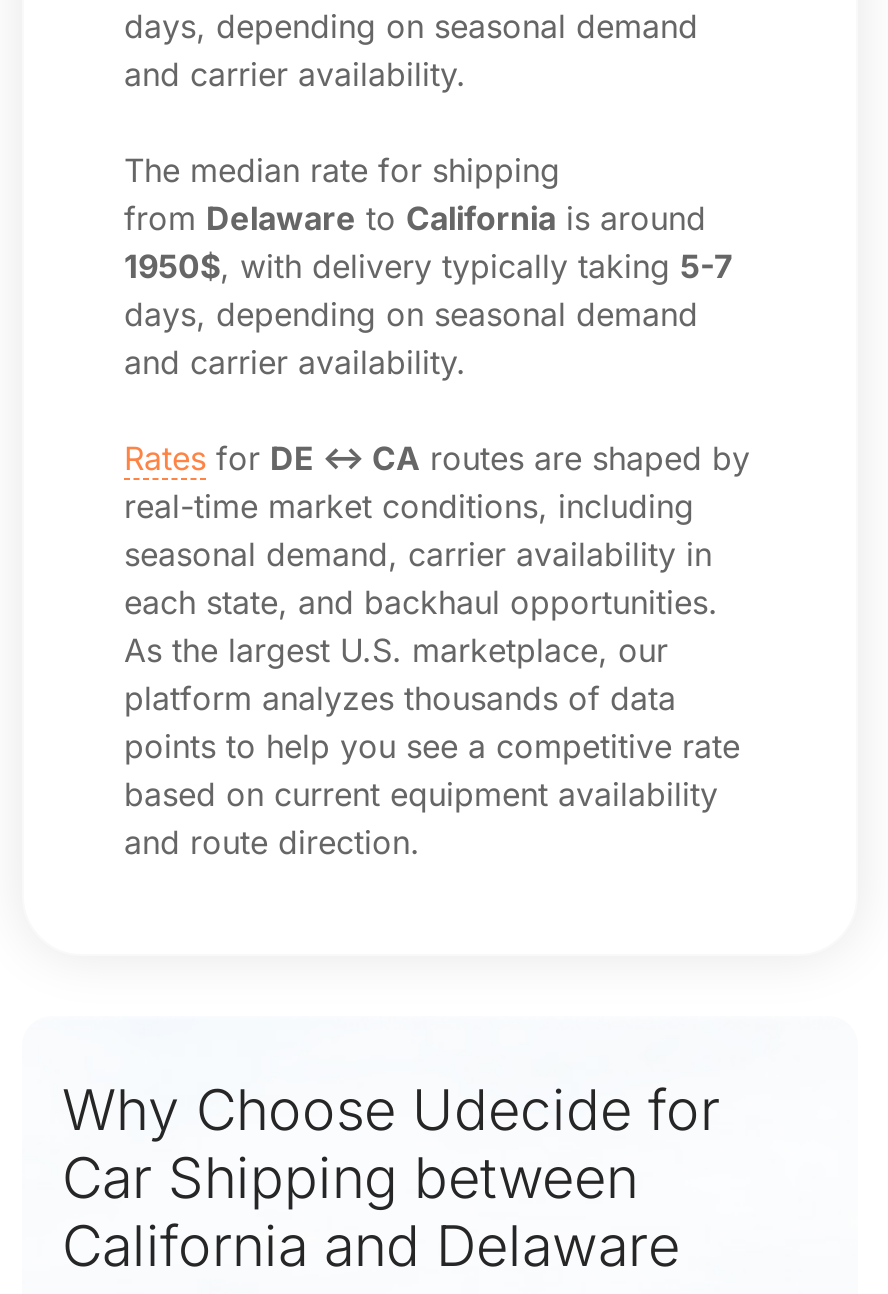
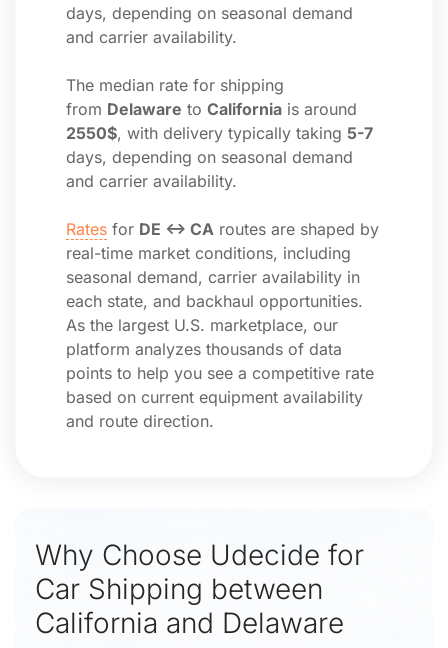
- 1950$, with delivery typically taking 5-7
+ 2550$, with delivery typically taking 5-7
